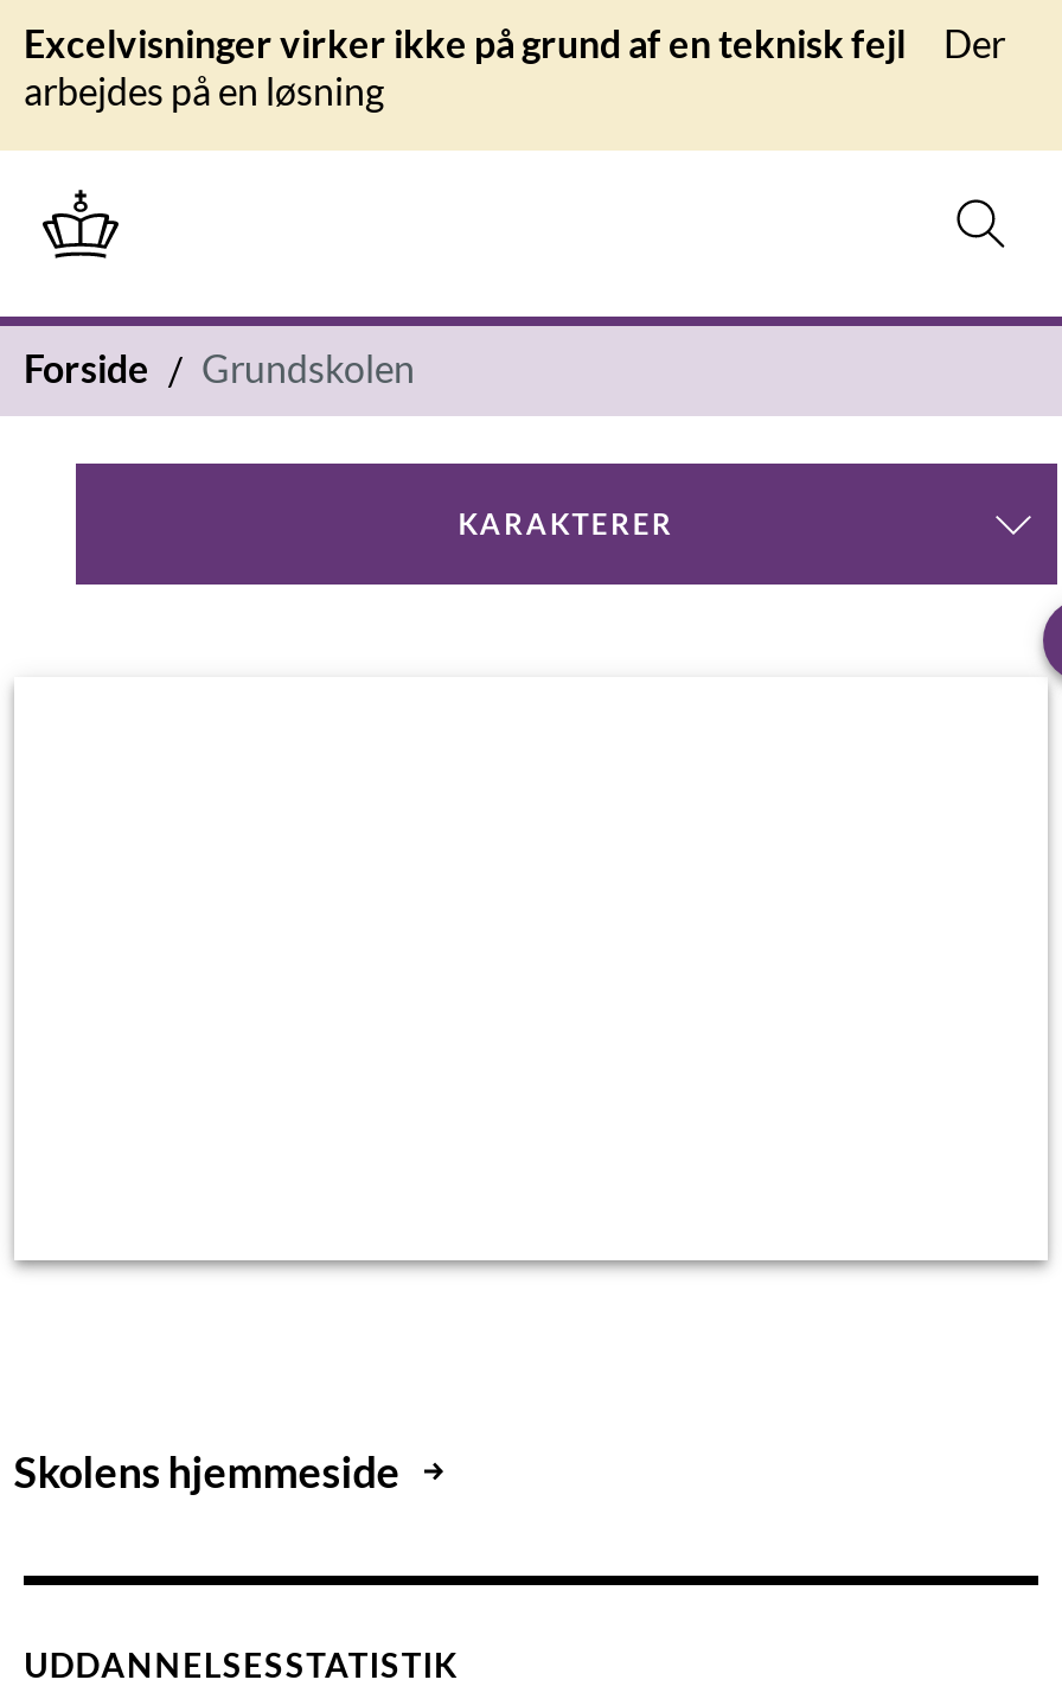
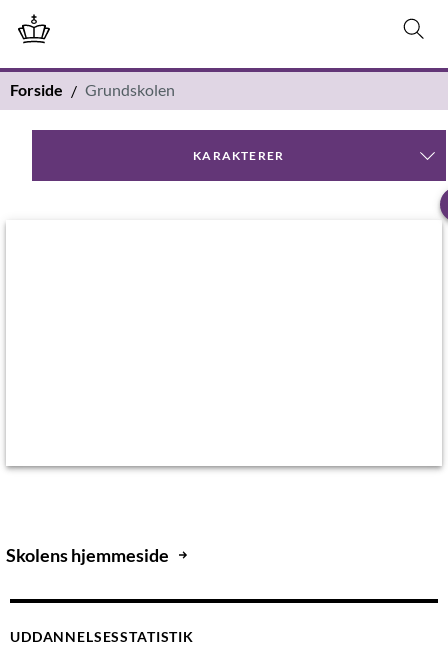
- Excelvisninger virker ikke på grund af en teknisk fejl
- Der
- arbejdes på en løsning
